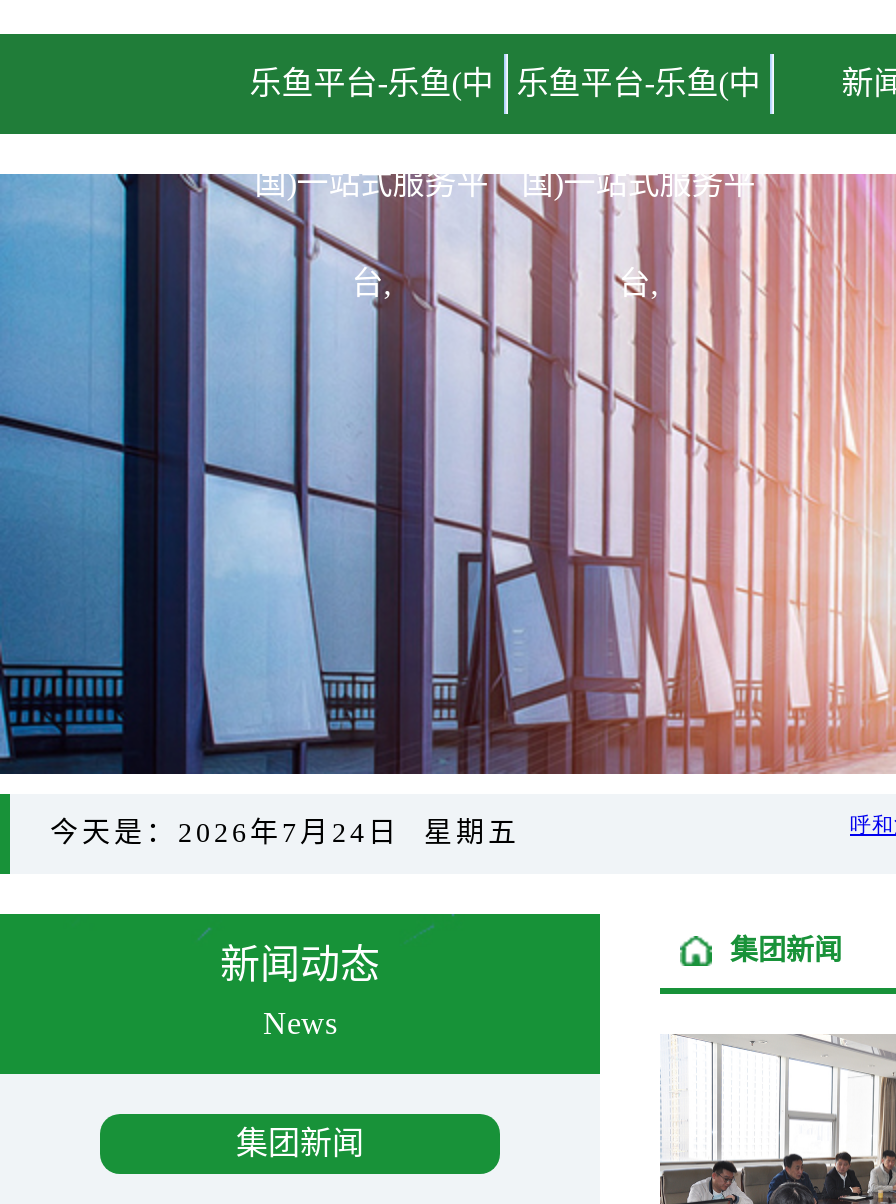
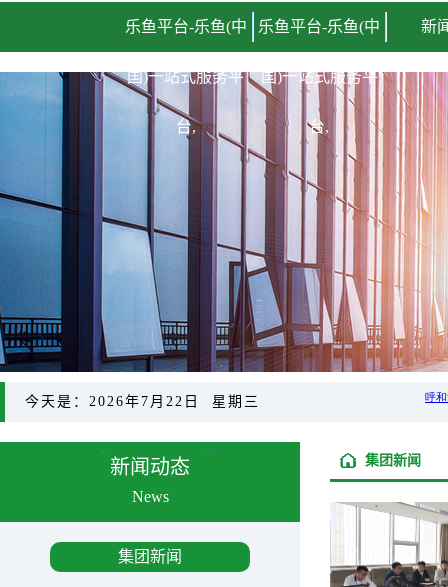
- 今天是：2026年7月24日 星期五
+ 今天是：2026年7月22日 星期三
